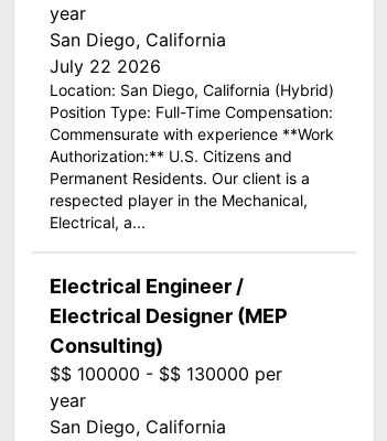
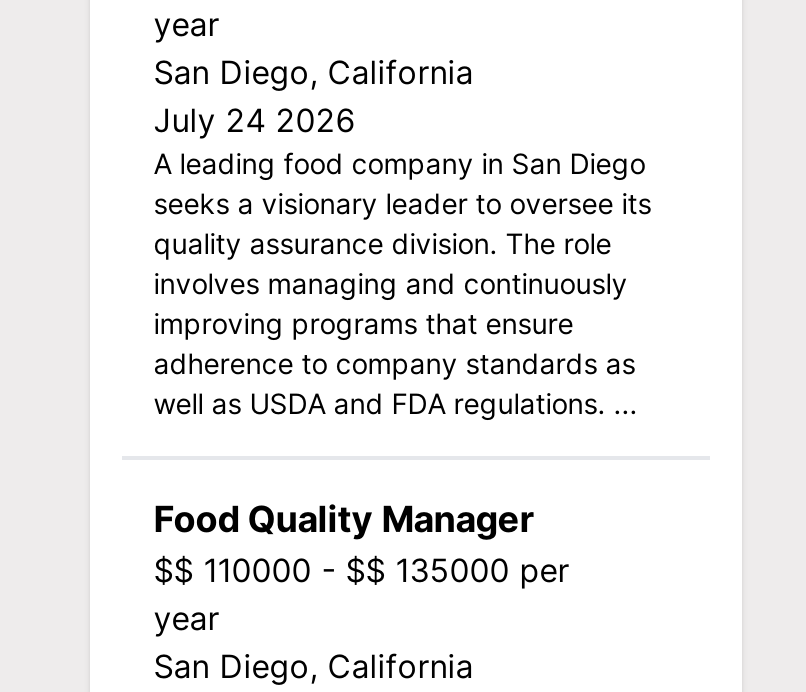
- July 22 2026
- Location: San Diego, California (Hybrid)
- Position Type: Full-Time Compensation:
- Commensurate with experience **Work
- Authorization:** U.S. Citizens and
- Permanent Residents. Our client is a
- respected player in the Mechanical,
- Electrical, a...
+ July 24 2026
+ A leading food company in San Diego
+ seeks a visionary leader to oversee its
+ quality assurance division. The role
+ involves managing and continuously
+ improving programs that ensure
+ adherence to company standards as
+ well as USDA and FDA regulations. ...

- Electrical Engineer /
- Electrical Designer (MEP
- Consulting)
- $$ 100000 - $$ 130000 per
+ Food Quality Manager
+ $$ 110000 - $$ 135000 per
